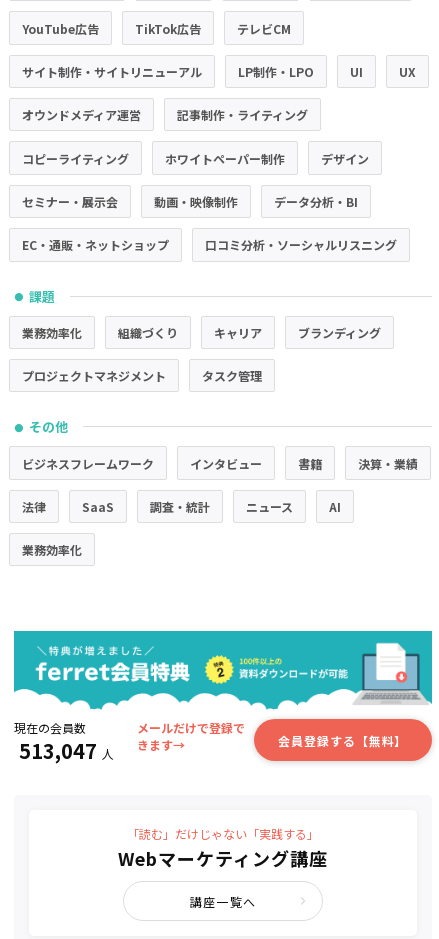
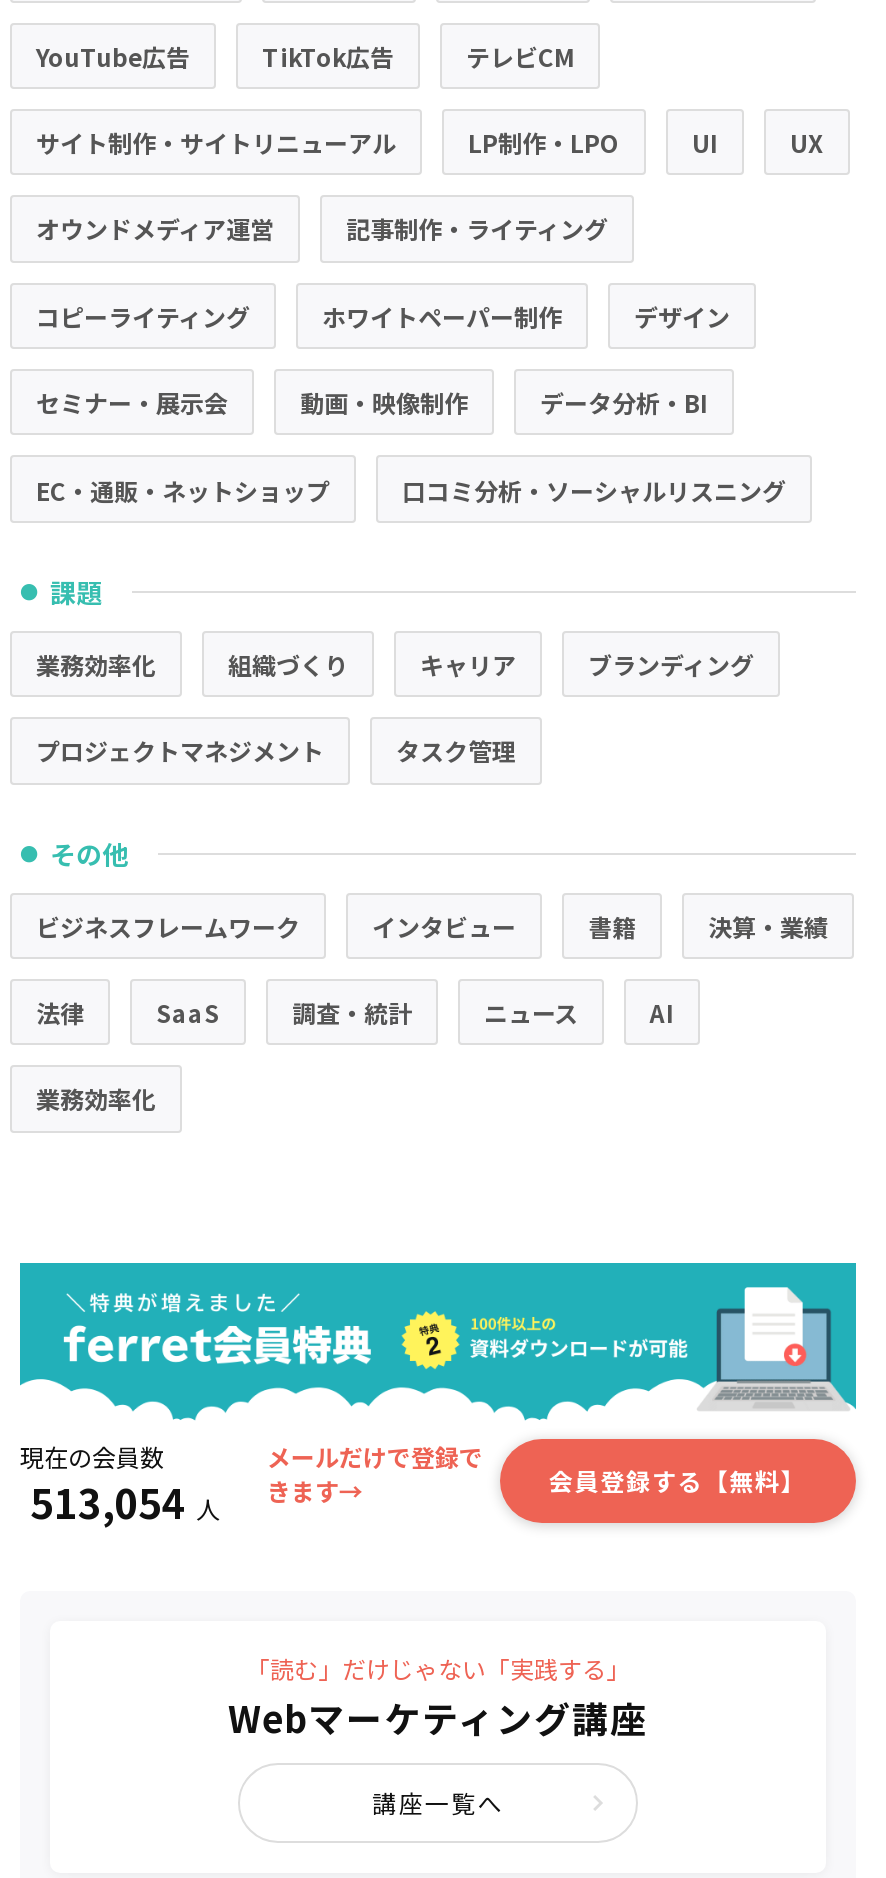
- 513,047 人
+ 513,054 人
